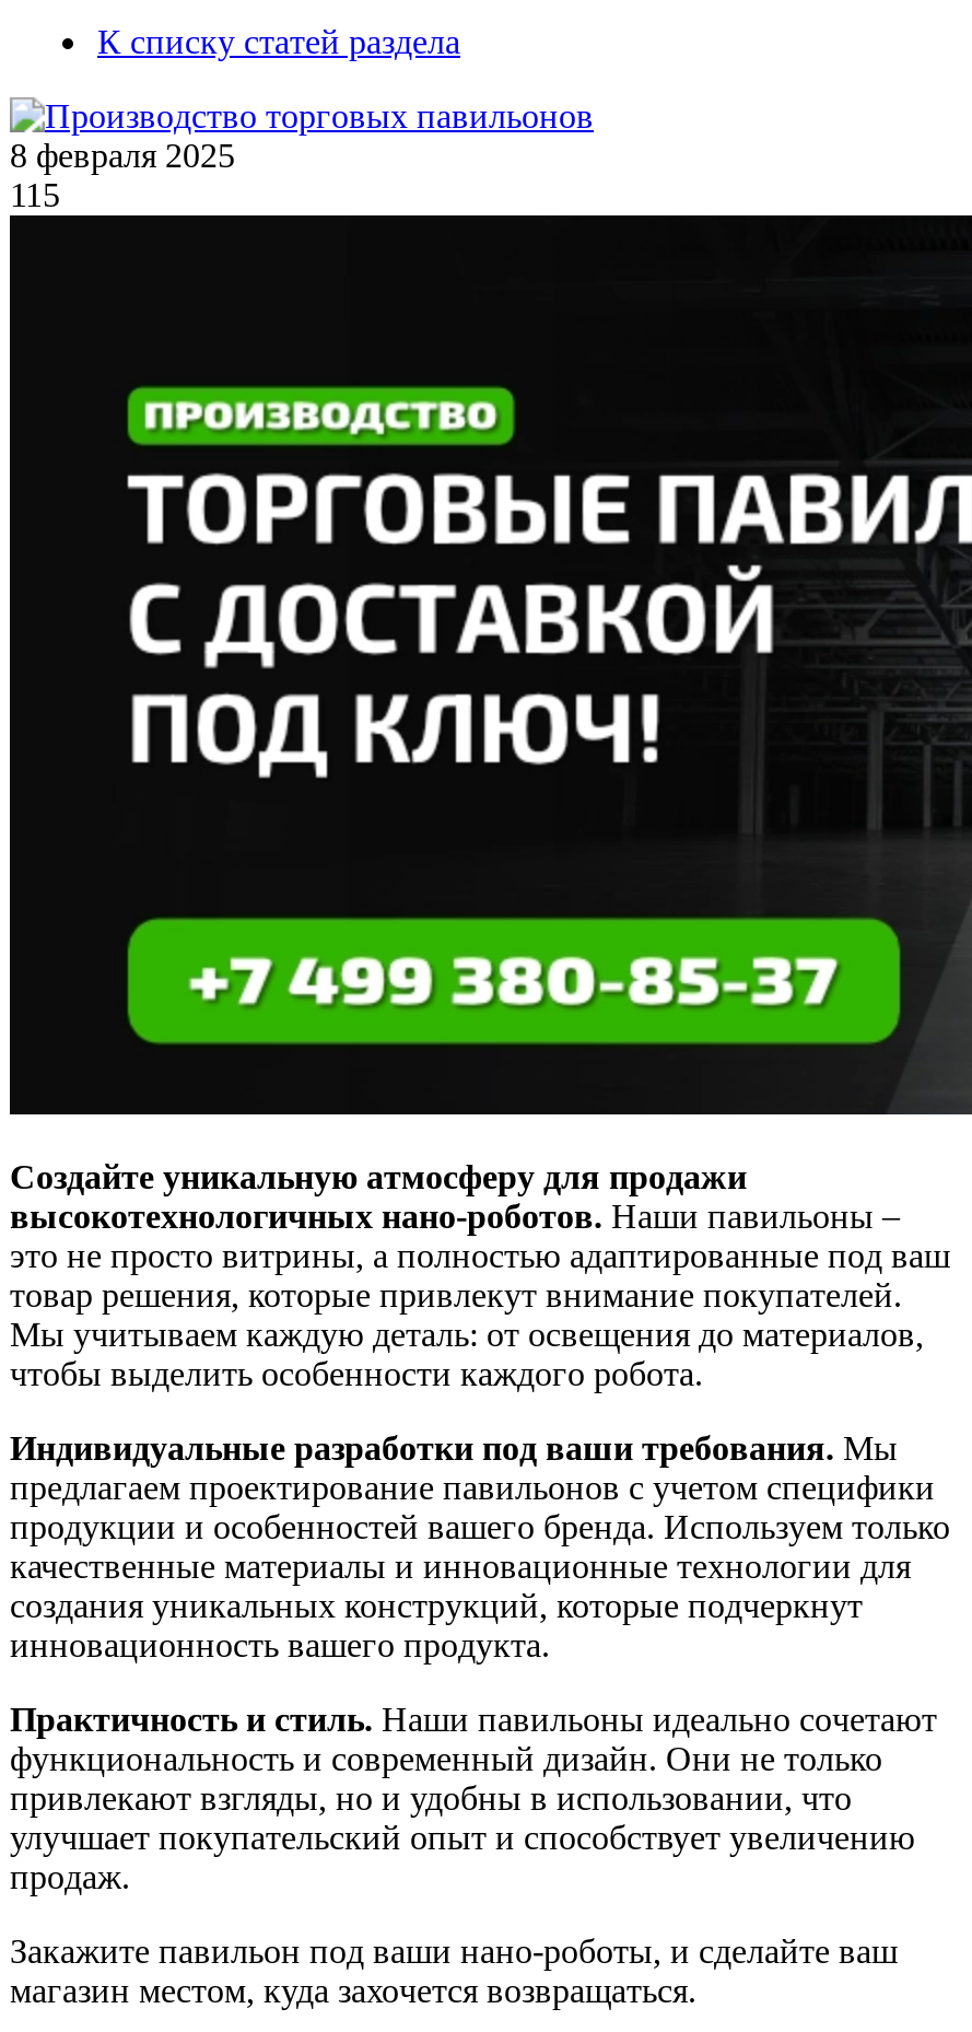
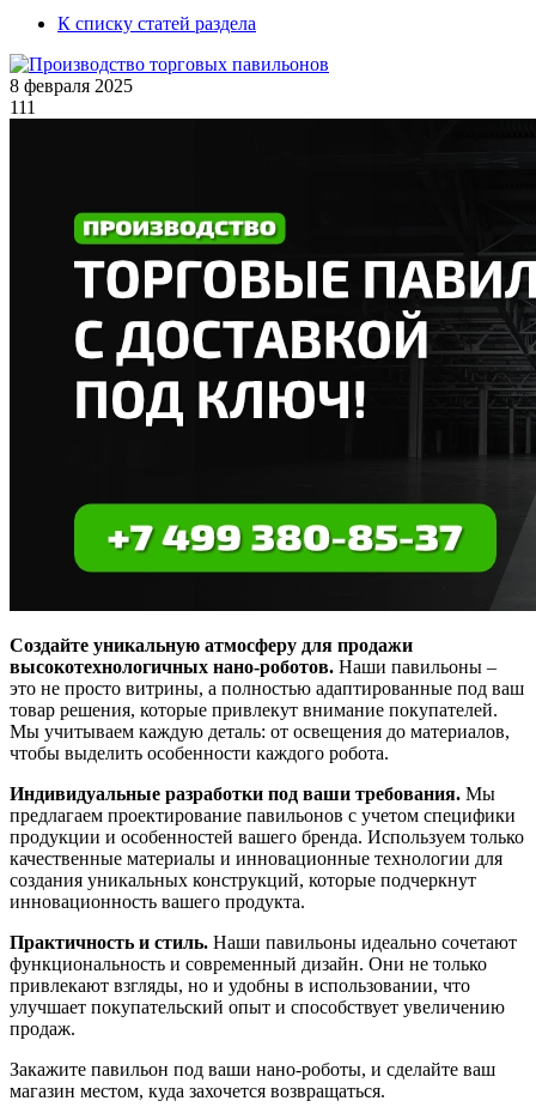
- 115
+ 111
